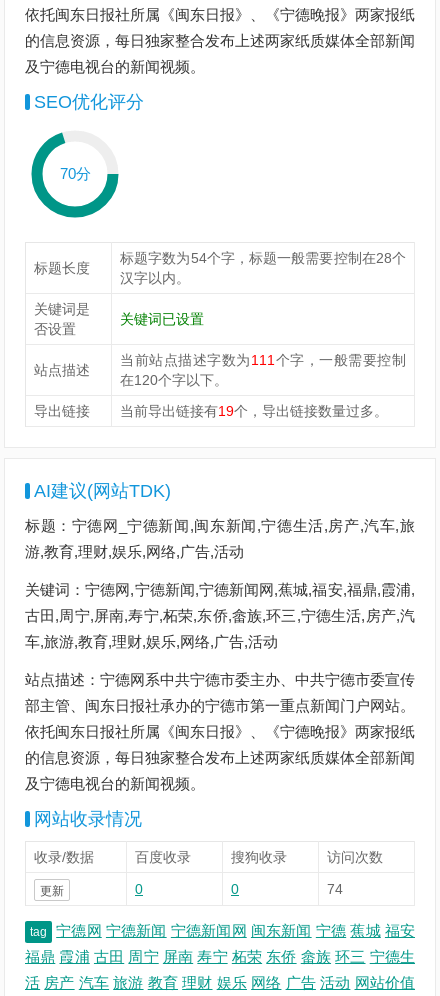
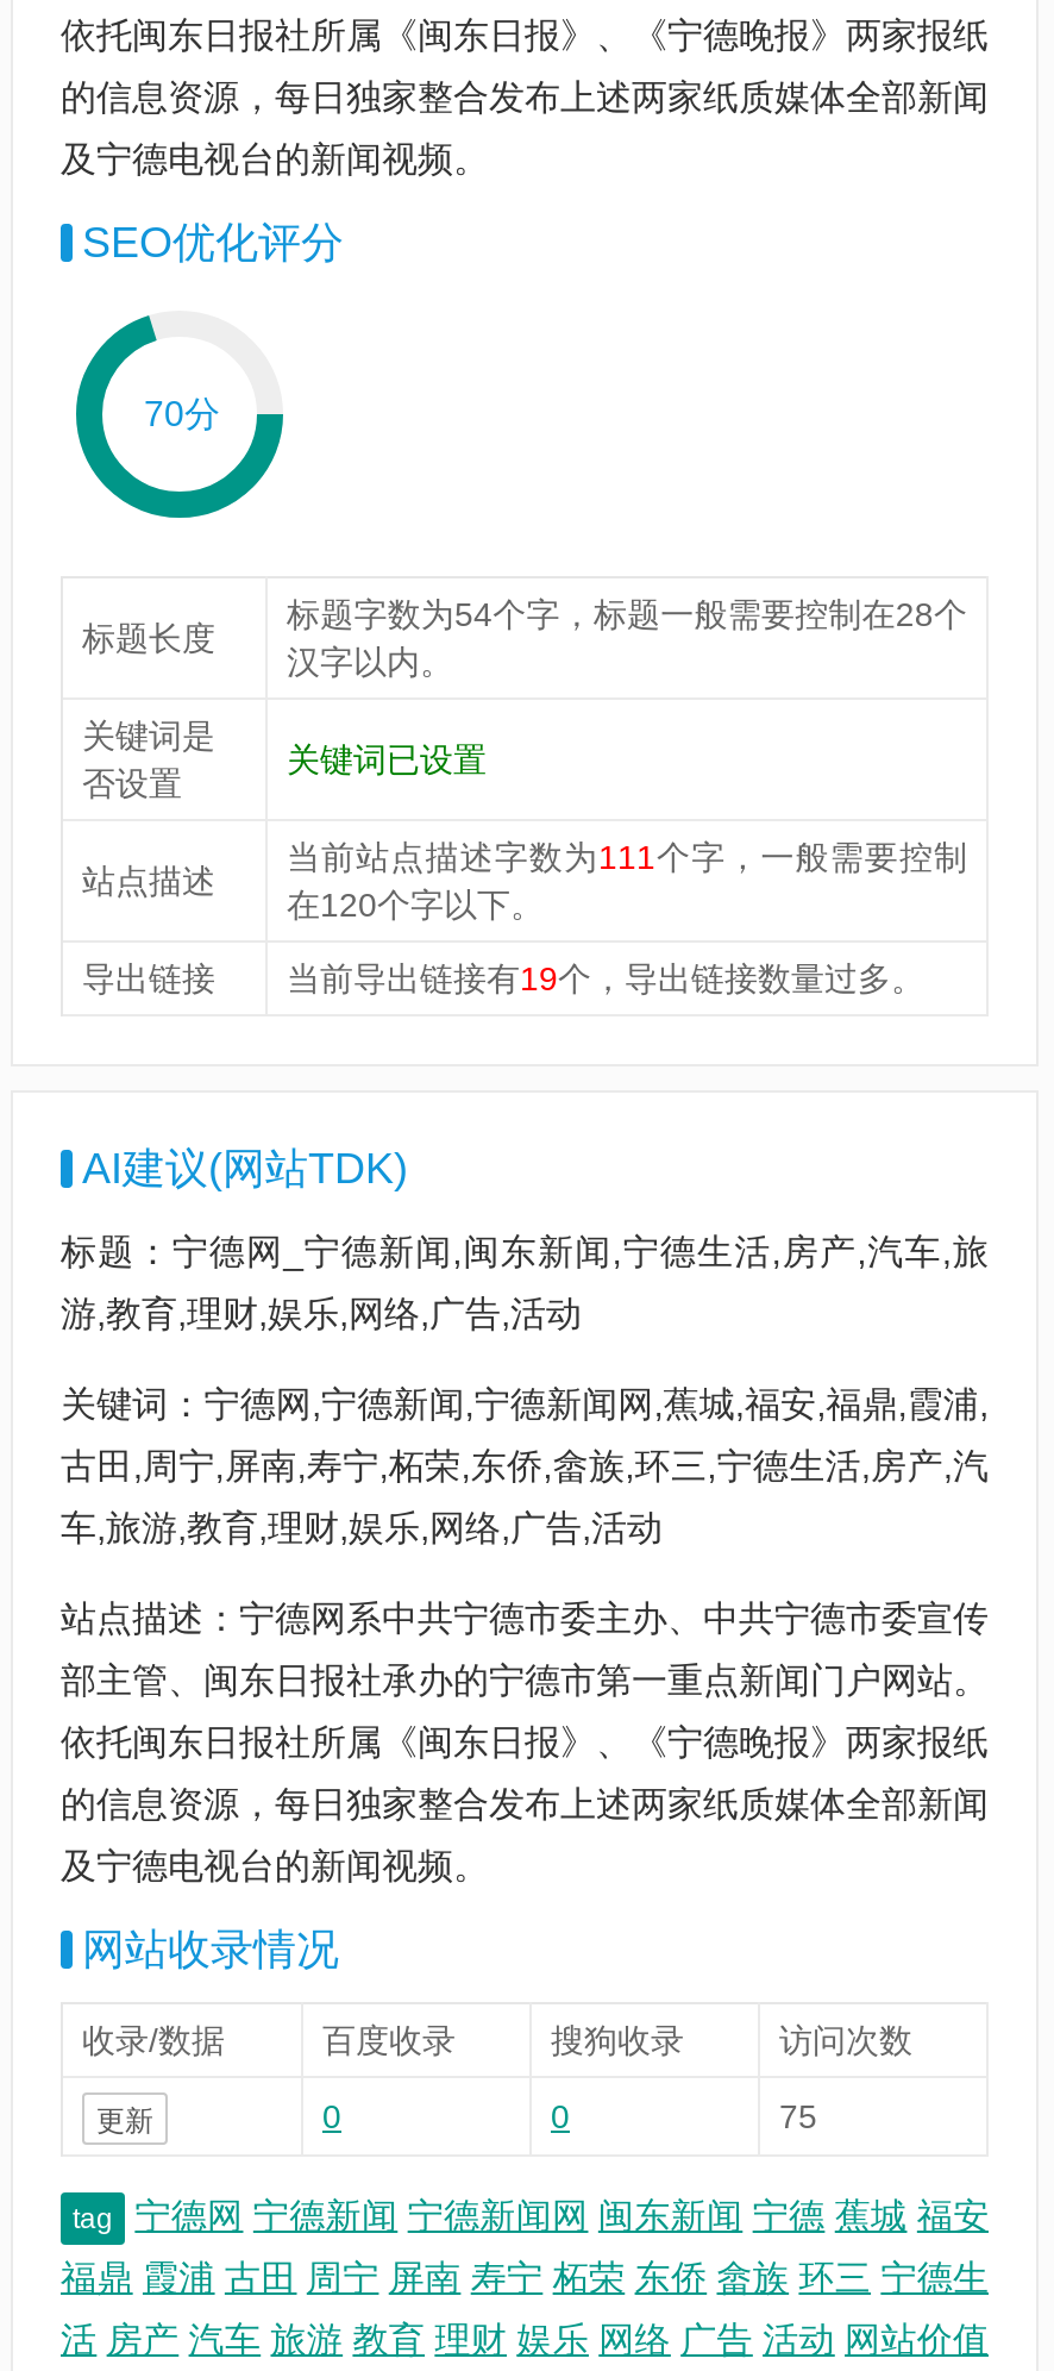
- 74
+ 75
